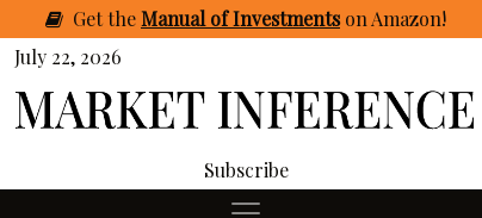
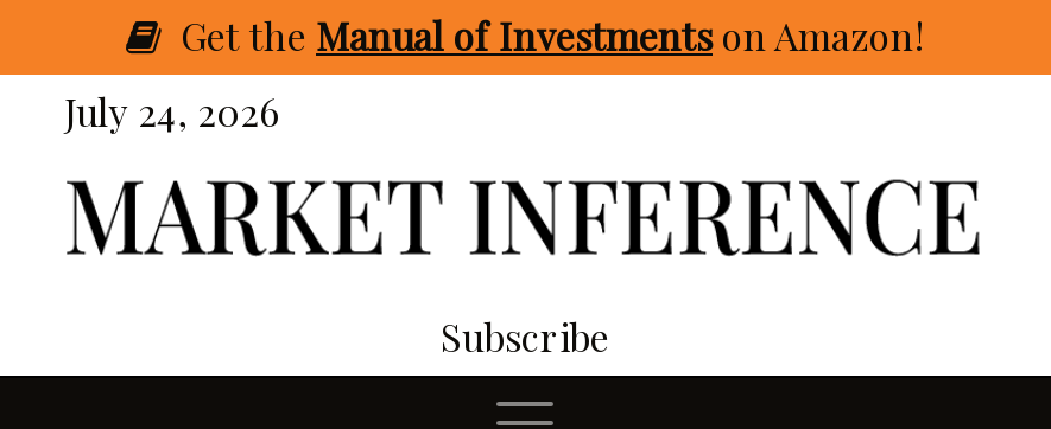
- July 22, 2026
+ July 24, 2026
